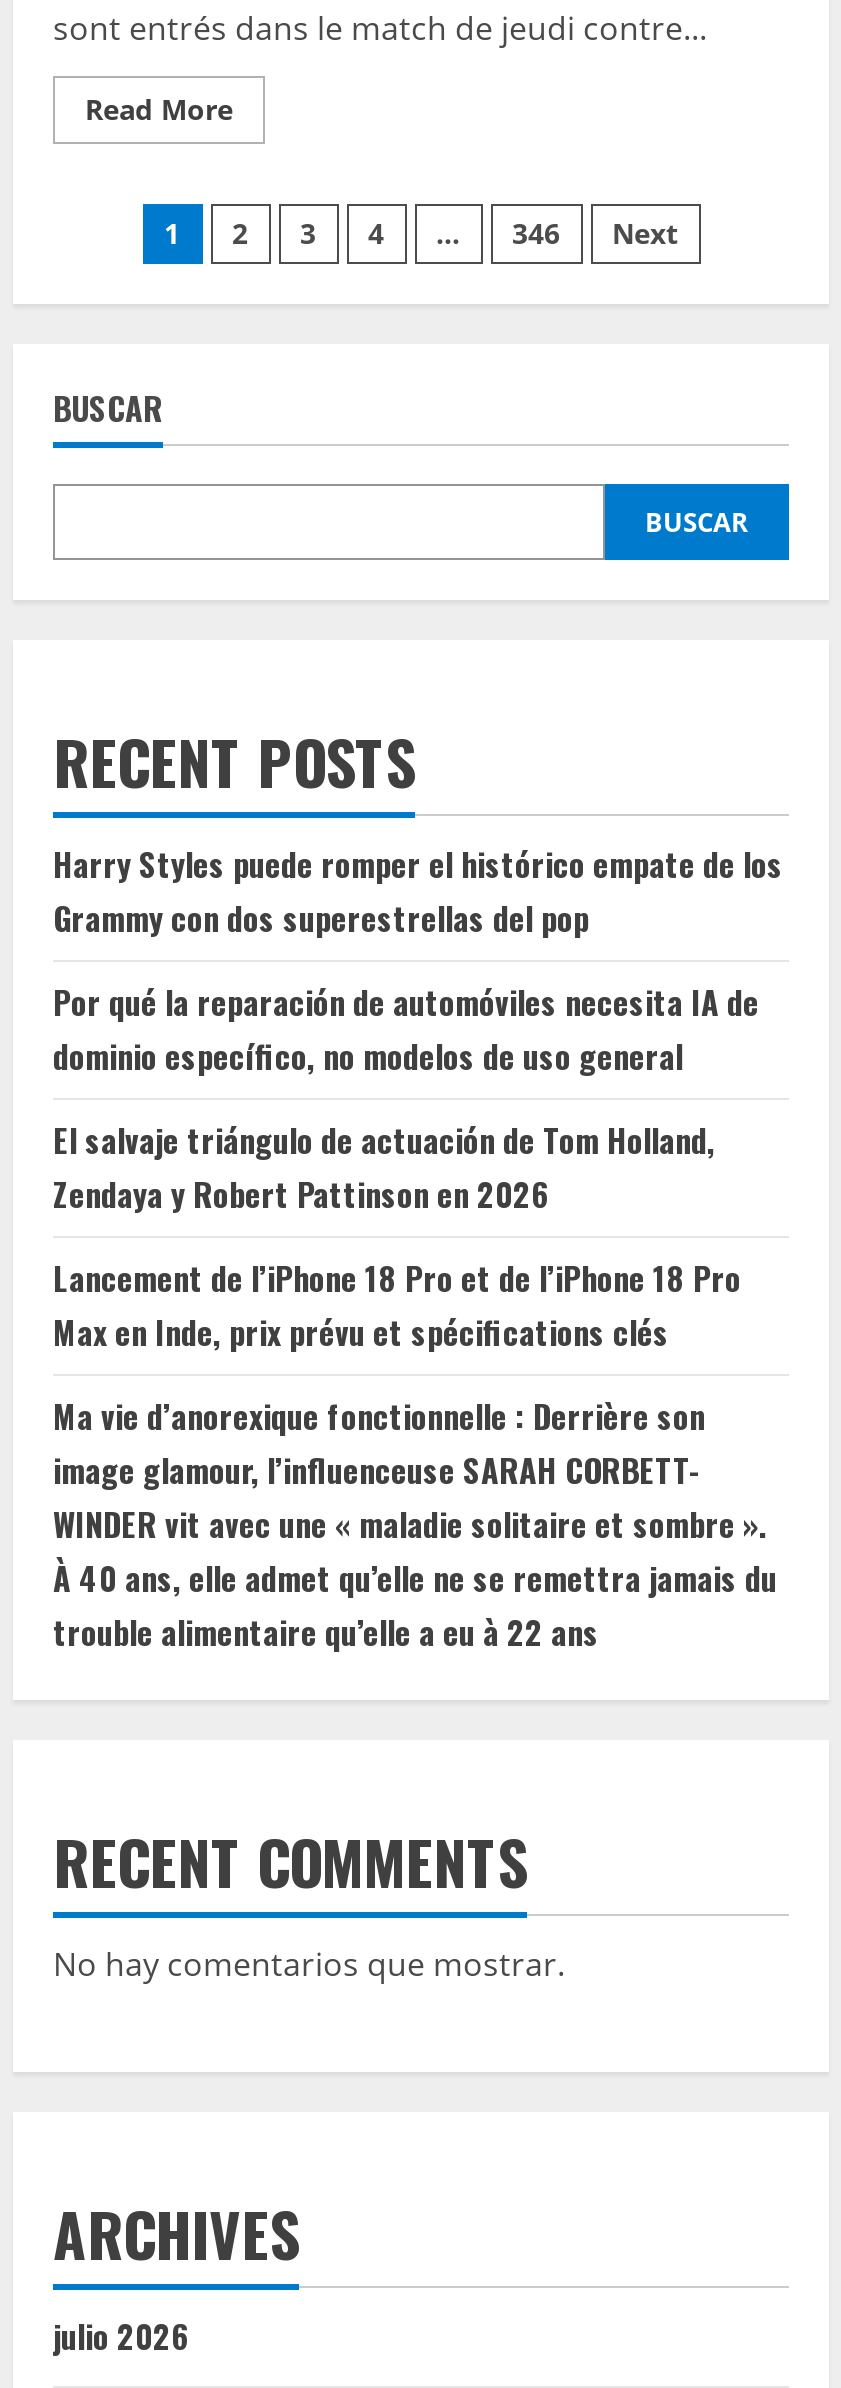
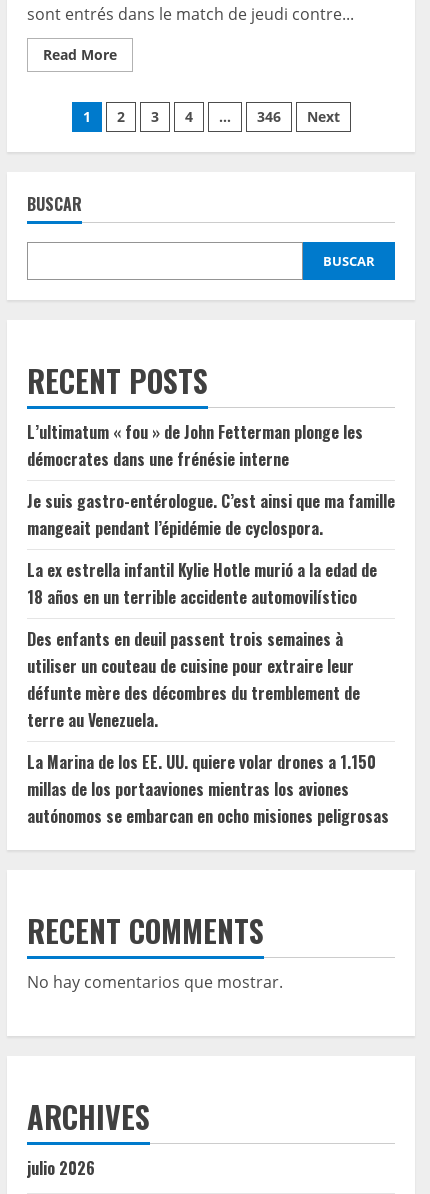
- Harry Styles puede romper el histórico empate de los
- Grammy con dos superestrellas del pop
+ L’ultimatum « fou » de John Fetterman plonge les
+ démocrates dans une frénésie interne

- Por qué la reparación de automóviles necesita IA de
- dominio específico, no modelos de uso general
+ Je suis gastro-entérologue. C’est ainsi que ma famille
+ mangeait pendant l’épidémie de cyclospora.

- El salvaje triángulo de actuación de Tom Holland,
- Zendaya y Robert Pattinson en 2026
+ La ex estrella infantil Kylie Hotle murió a la edad de
+ 18 años en un terrible accidente automovilístico

- Lancement de l’iPhone 18 Pro et de l’iPhone 18 Pro
- Max en Inde, prix prévu et spécifications clés
+ Des enfants en deuil passent trois semaines à
+ utiliser un couteau de cuisine pour extraire leur
+ défunte mère des décombres du tremblement de
+ terre au Venezuela.

- Ma vie d’anorexique fonctionnelle : Derrière son
- image glamour, l’influenceuse SARAH CORBETT-
- WINDER vit avec une « maladie solitaire et sombre ».
- À 40 ans, elle admet qu’elle ne se remettra jamais du
- trouble alimentaire qu’elle a eu à 22 ans
+ La Marina de los EE. UU. quiere volar drones a 1.150
+ millas de los portaaviones mientras los aviones
+ autónomos se embarcan en ocho misiones peligrosas
